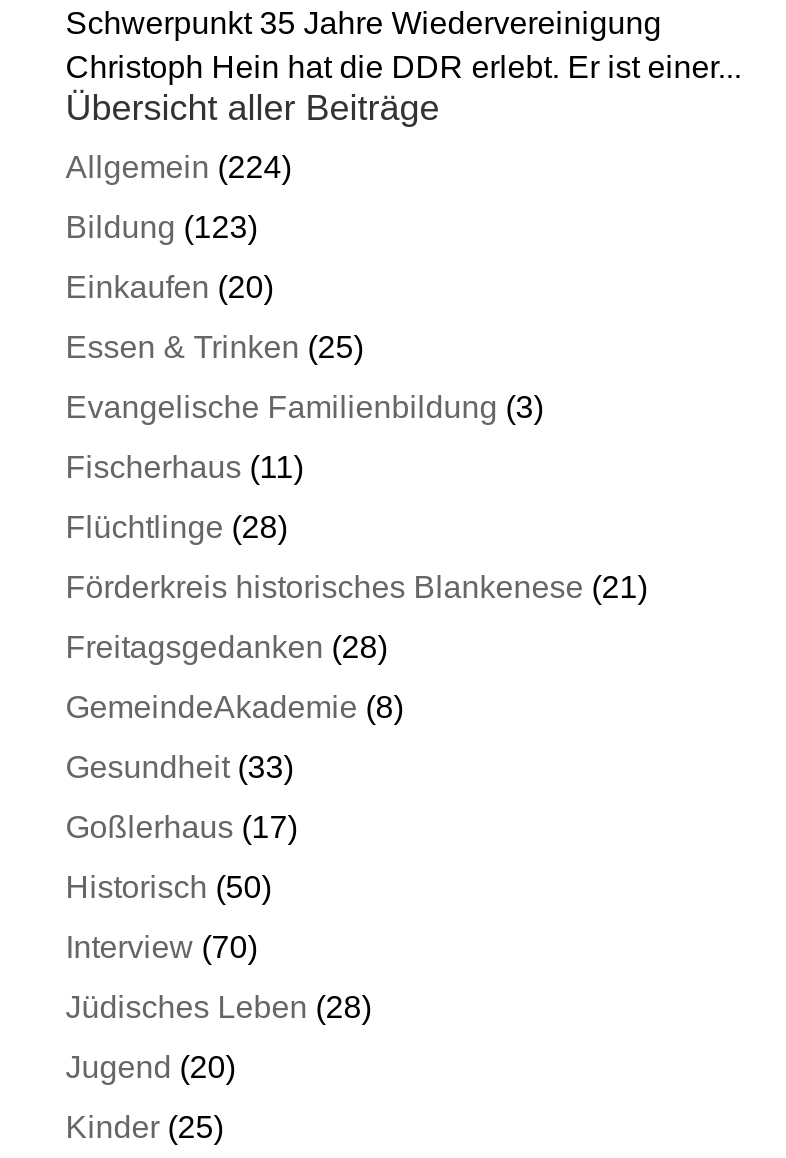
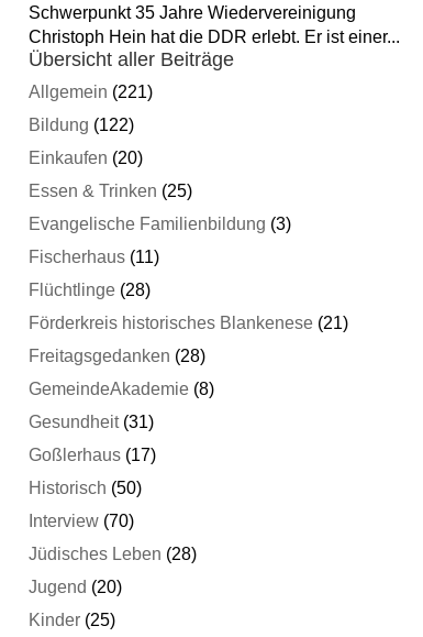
- Allgemein (224)
+ Allgemein (221)

- Bildung (123)
+ Bildung (122)

- Gesundheit (33)
+ Gesundheit (31)
